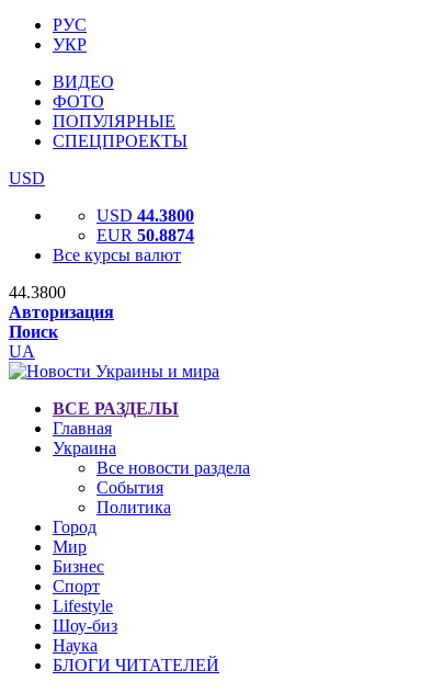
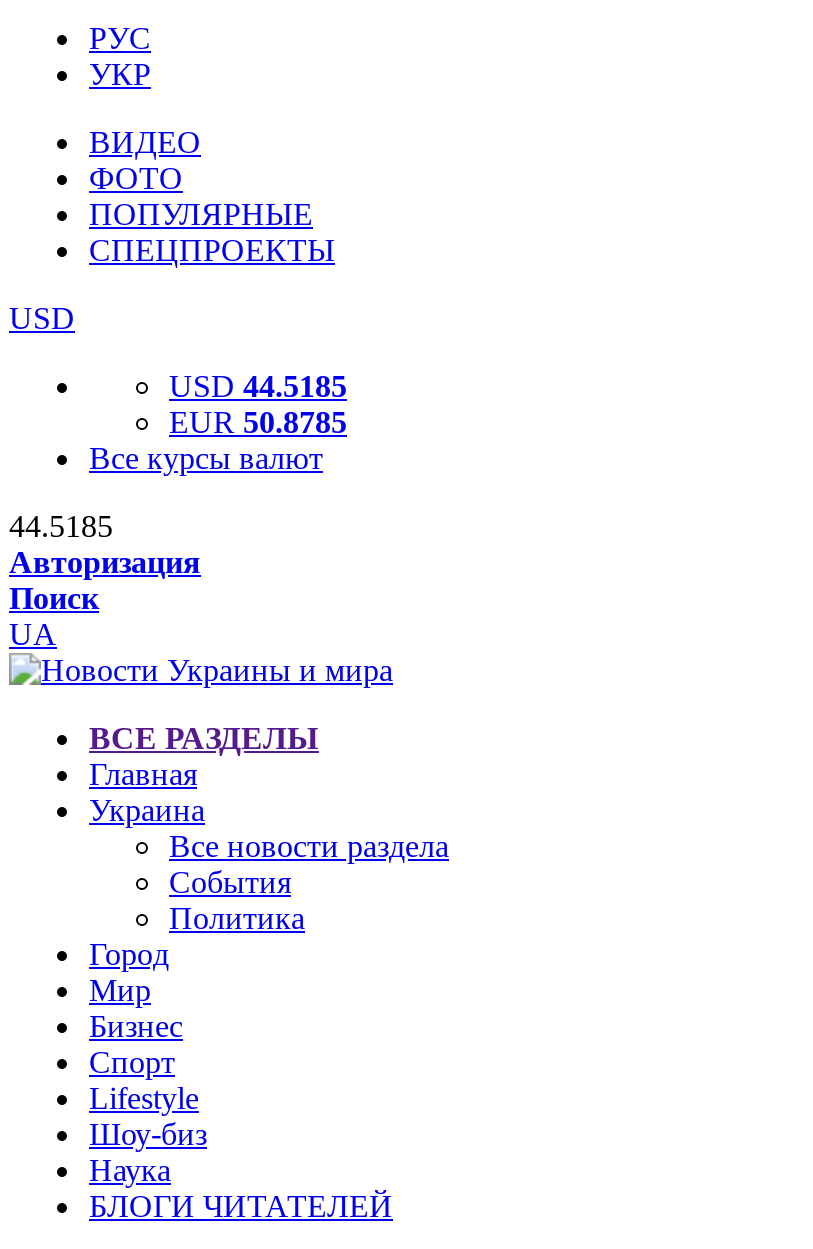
- USD 44.3800
+ USD 44.5185

- EUR 50.8874
+ EUR 50.8785

- 44.3800
+ 44.5185
